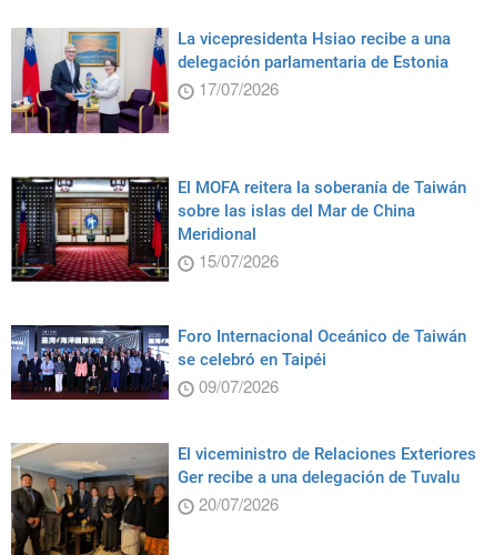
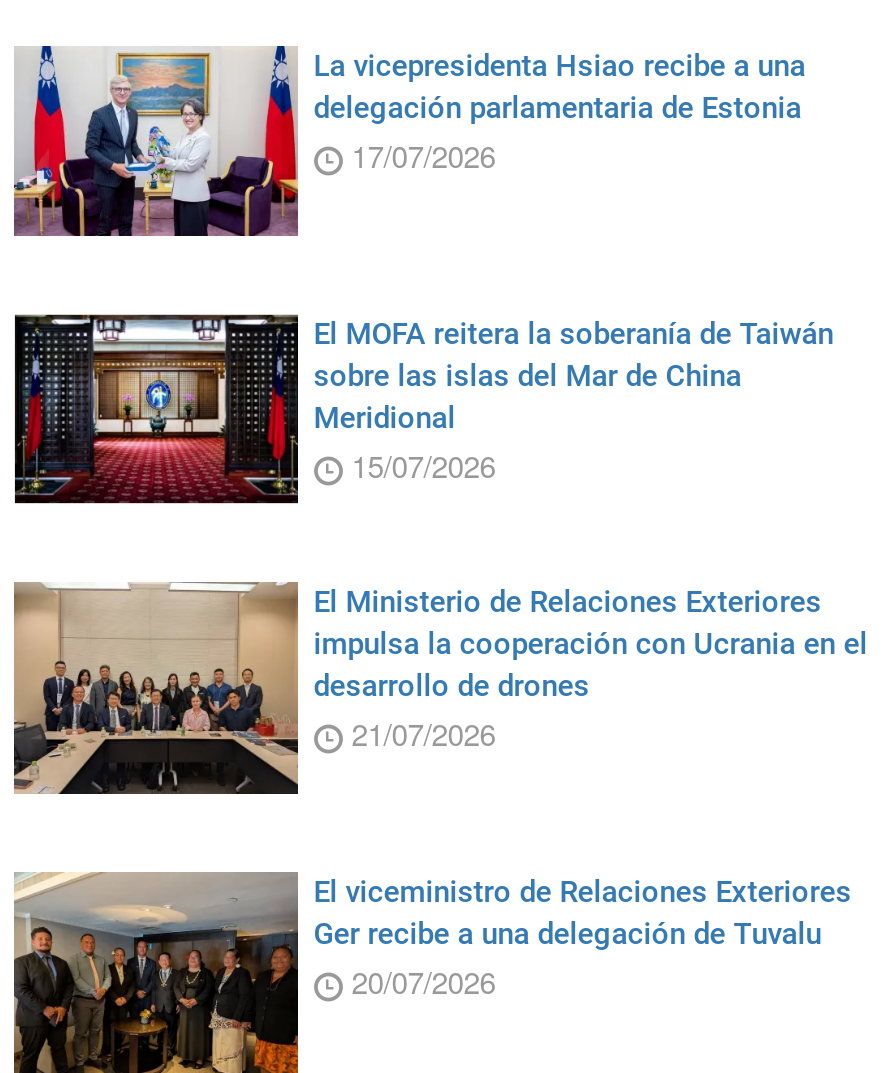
- [image]
- Foro Internacional Oceánico de Taiwán
- se celebró en Taipéi
- 09/07/2026
+ [image]
+ El Ministerio de Relaciones Exteriores
+ impulsa la cooperación con Ucrania en el
+ desarrollo de drones
+ 21/07/2026
